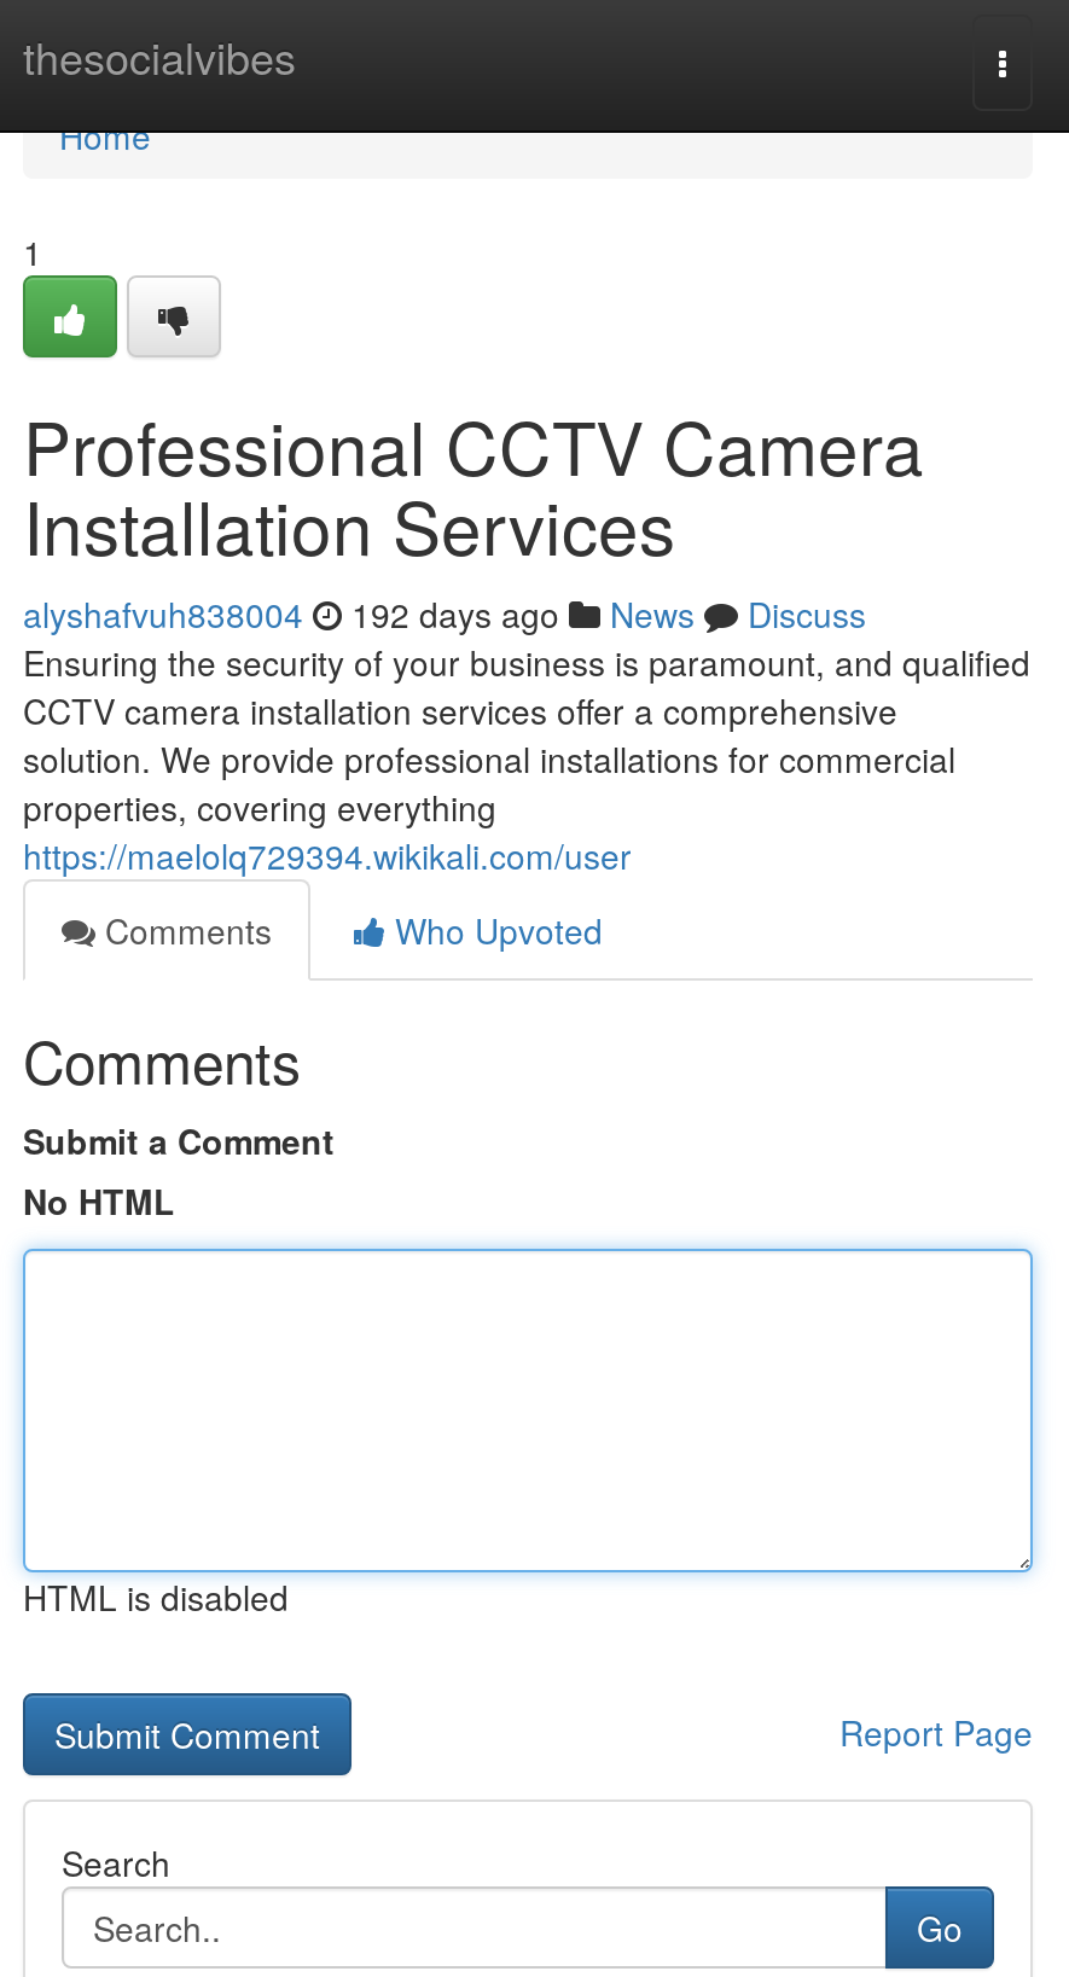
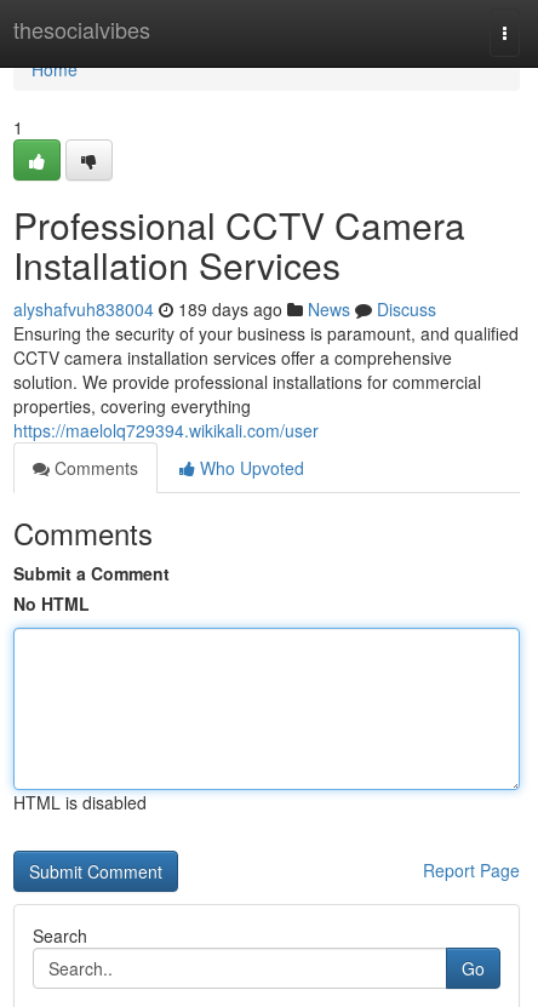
- alyshafvuh838004 192 days ago News Discuss
+ alyshafvuh838004 189 days ago News Discuss
